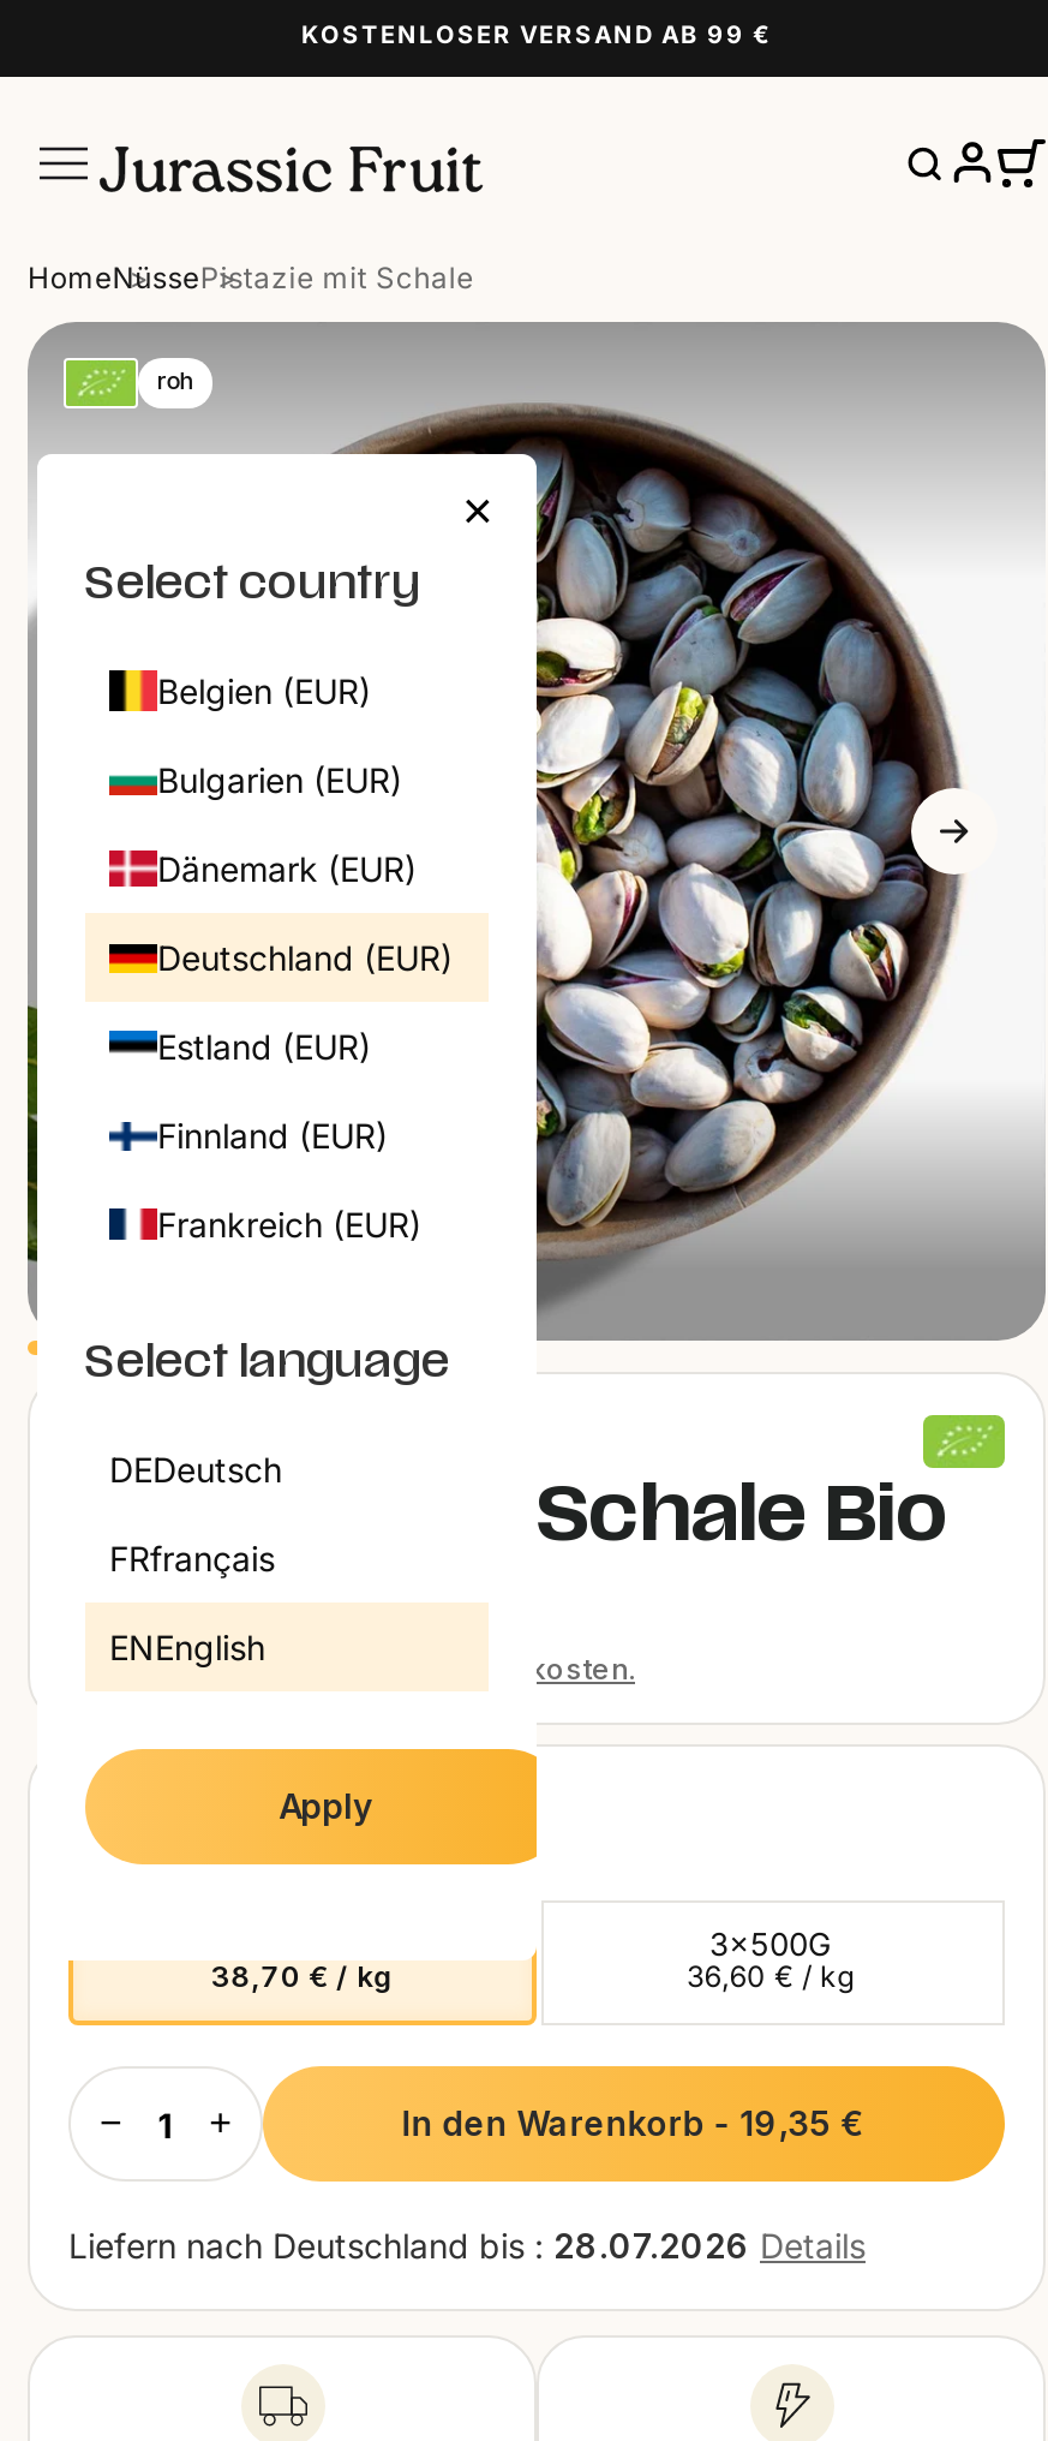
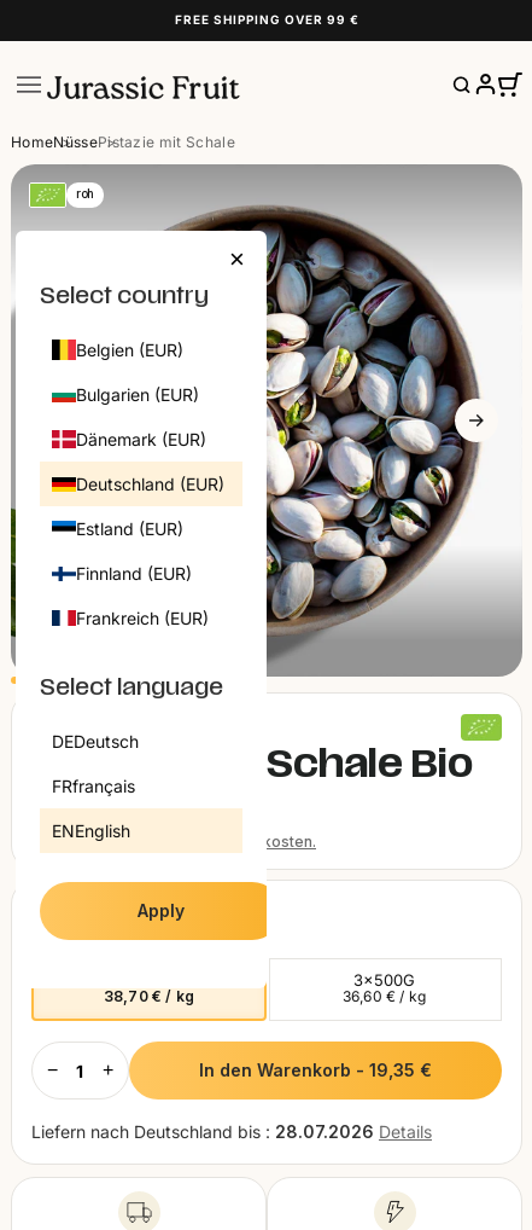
- KOSTENLOSER VERSAND AB 99 €
+ FREE SHIPPING OVER 99 €
